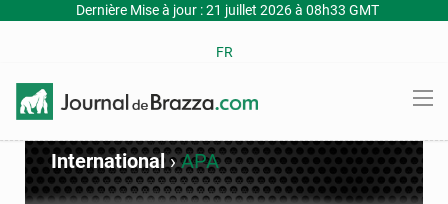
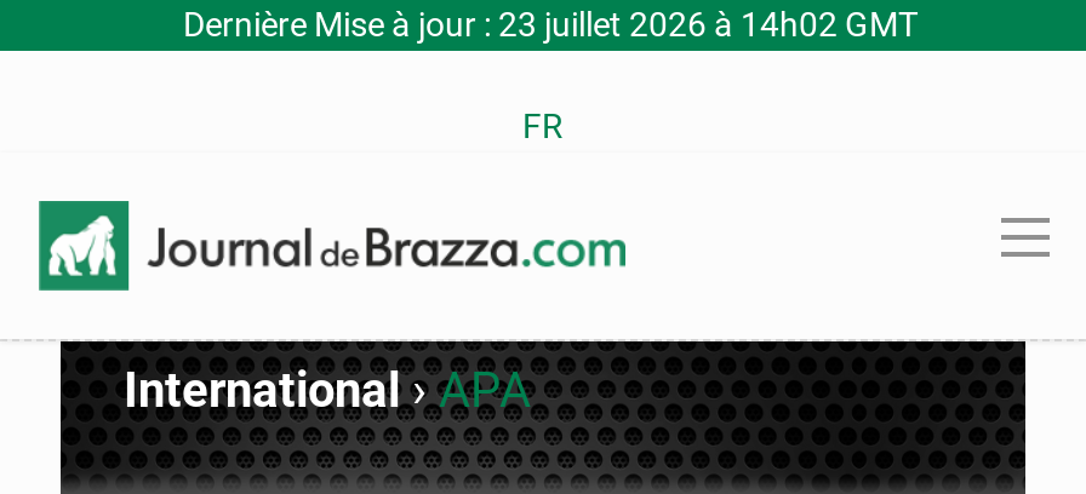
- Dernière Mise à jour : 21 juillet 2026 à 08h33 GMT
+ Dernière Mise à jour : 23 juillet 2026 à 14h02 GMT
